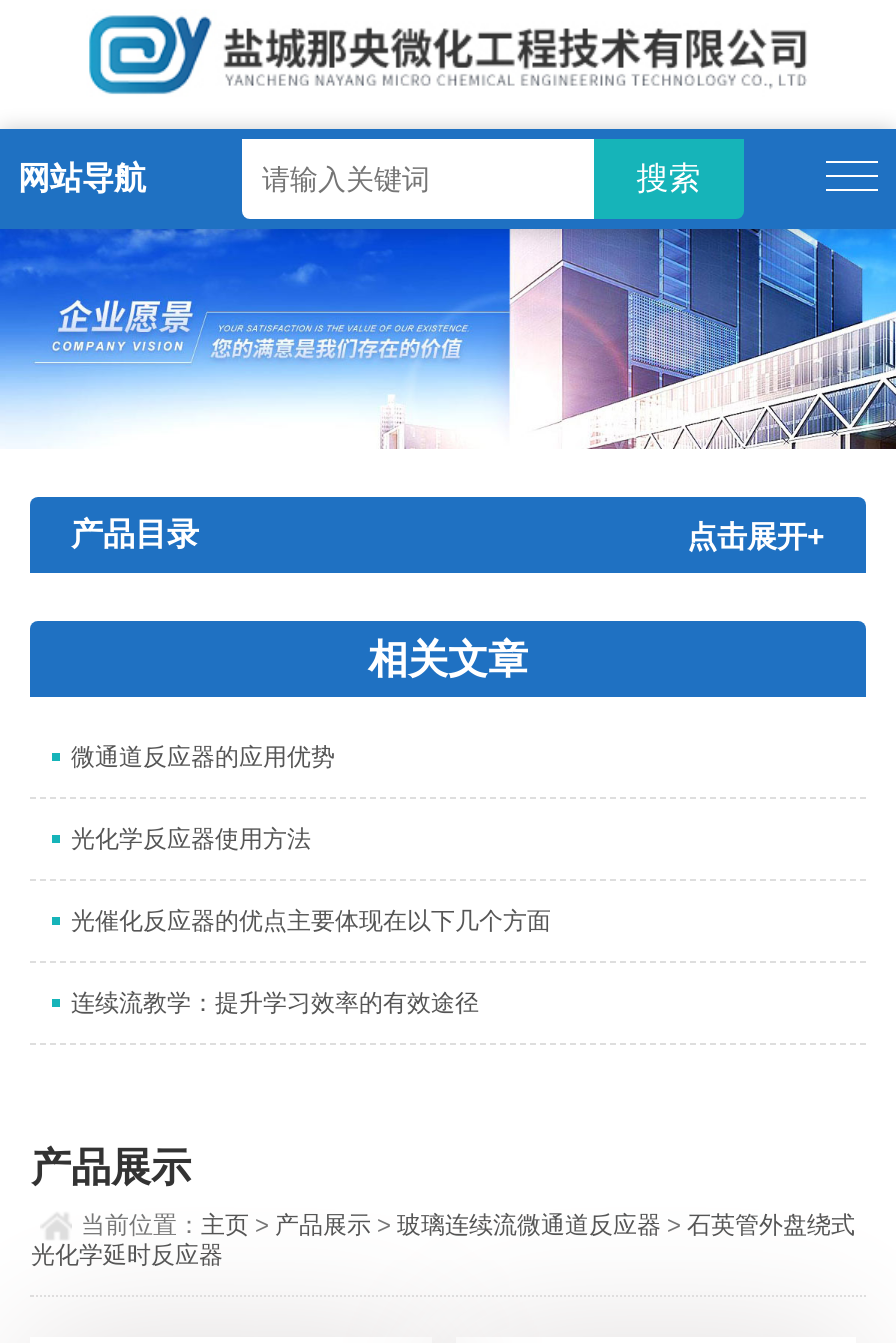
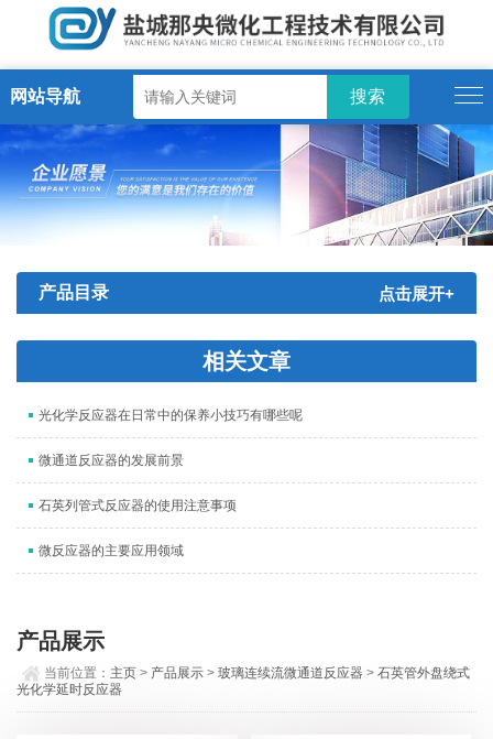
- 微通道反应器的应用优势
+ 光化学反应器在日常中的保养小技巧有哪些呢

- 光化学反应器使用方法
+ 微通道反应器的发展前景

- 光催化反应器的优点主要体现在以下几个方面
+ 石英列管式反应器的使用注意事项

- 连续流教学：提升学习效率的有效途径
+ 微反应器的主要应用领域
